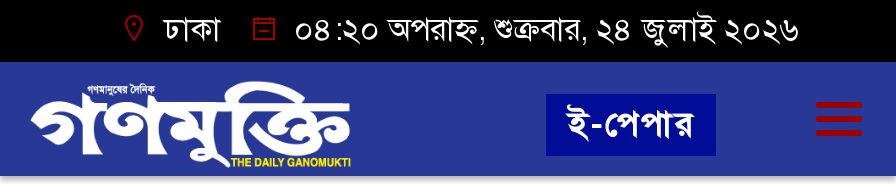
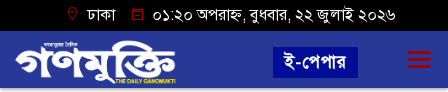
- ০৪:২০ অপরাহ্ন, শুক্রবার, ২৪ জুলাই ২০২৬
+ ০১:২০ অপরাহ্ন, বুধবার, ২২ জুলাই ২০২৬
